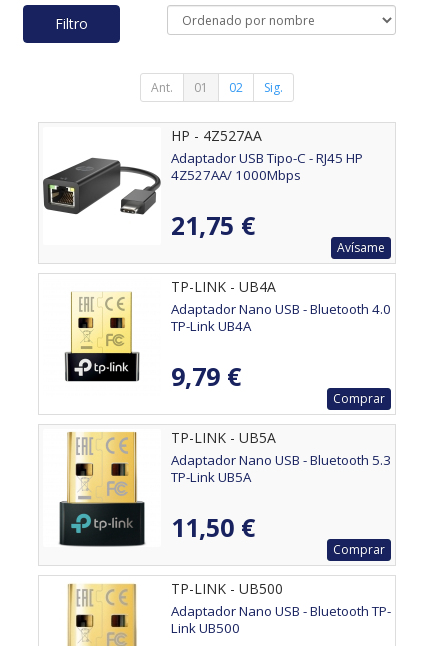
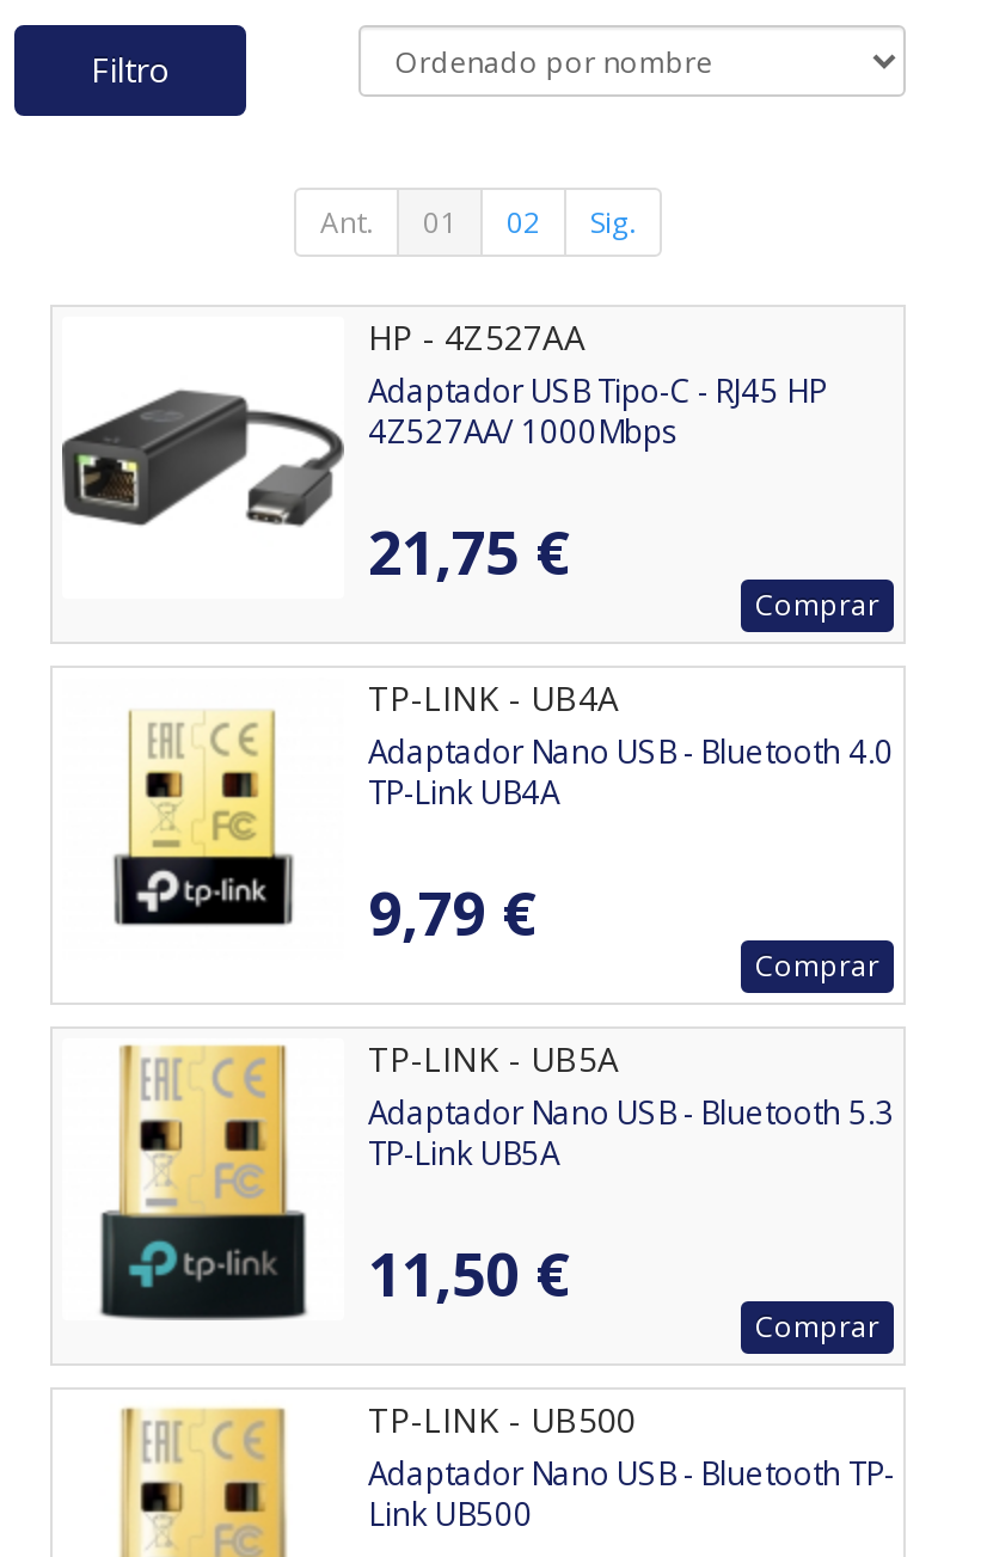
- Avísame
+ Comprar
